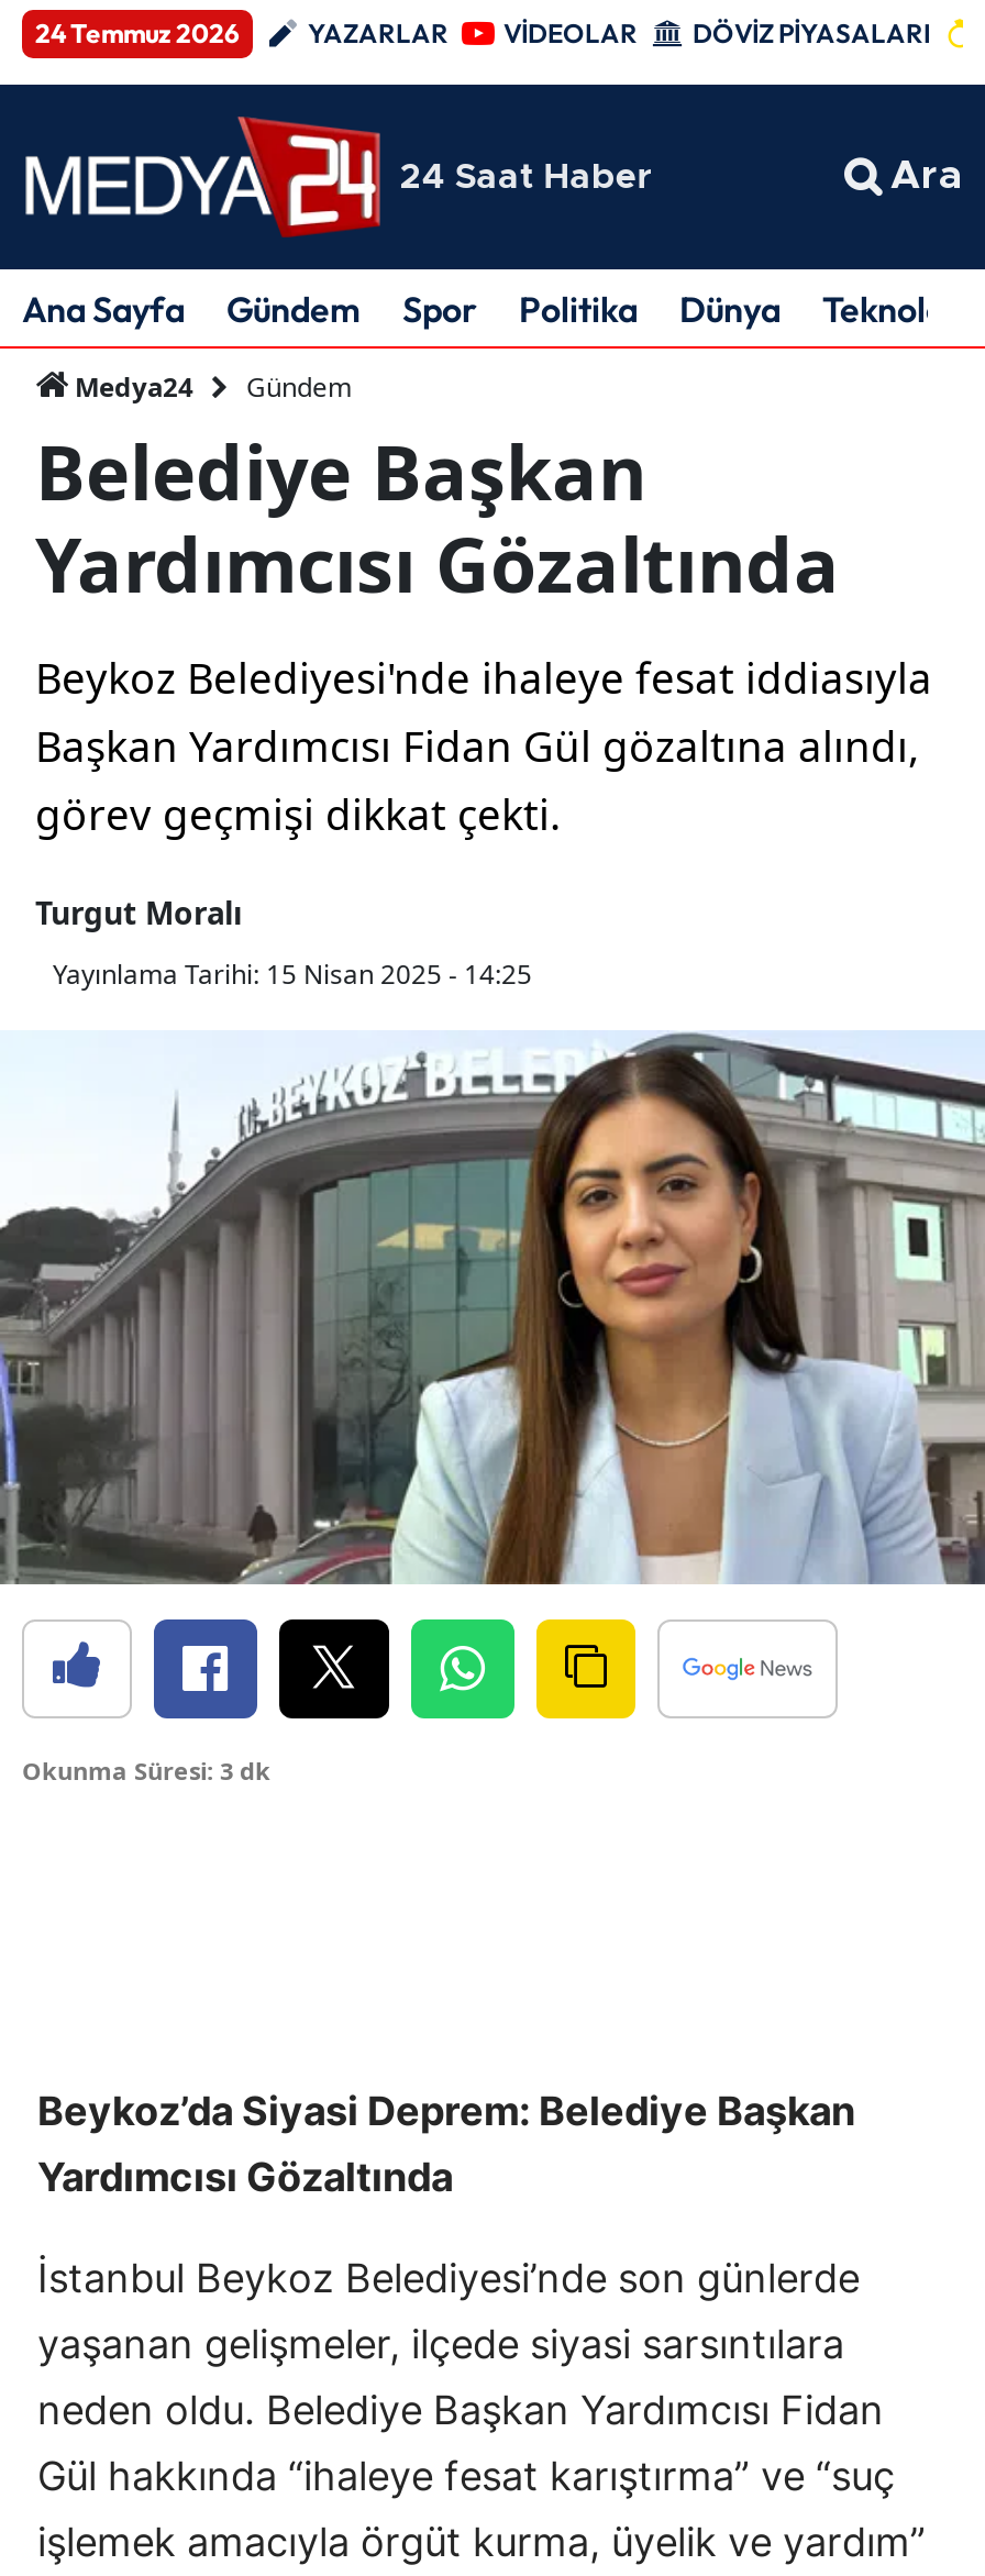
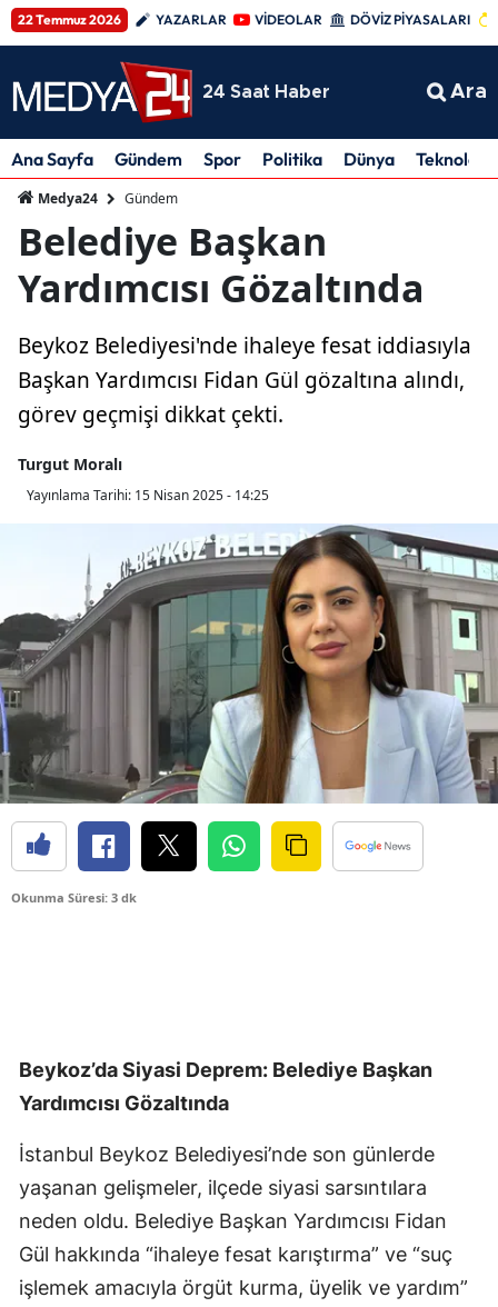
- 24 Temmuz 2026
+ 22 Temmuz 2026
